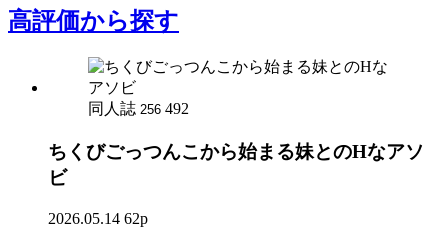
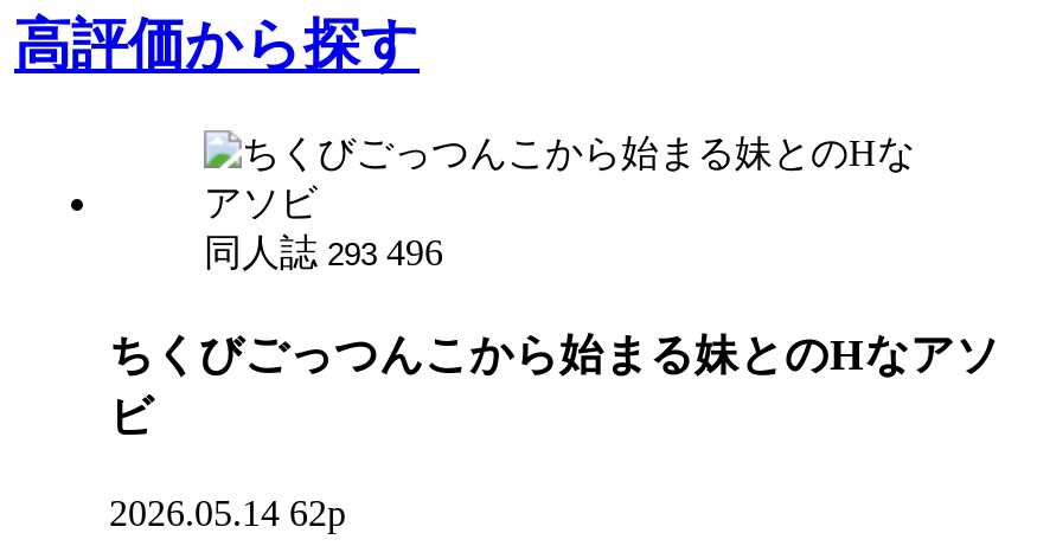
- 同人誌 256 492
+ 同人誌 293 496
